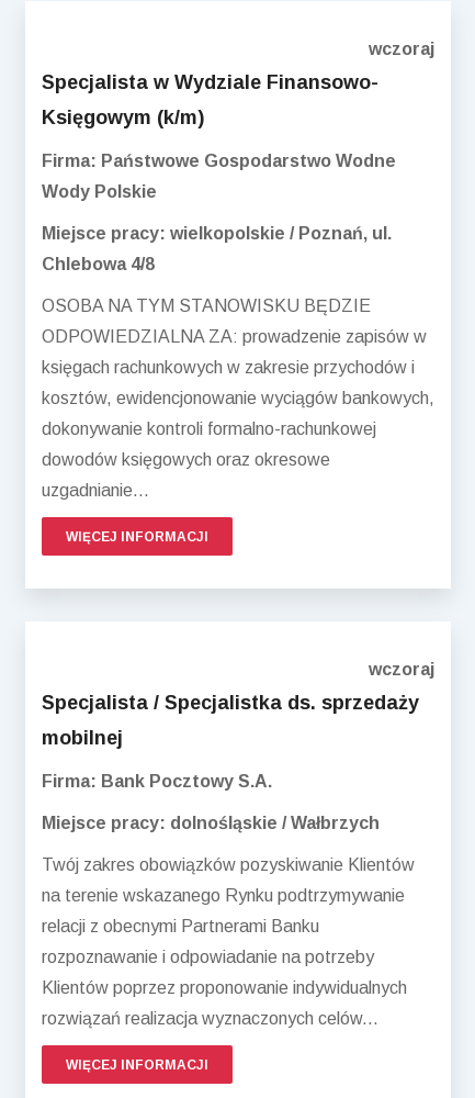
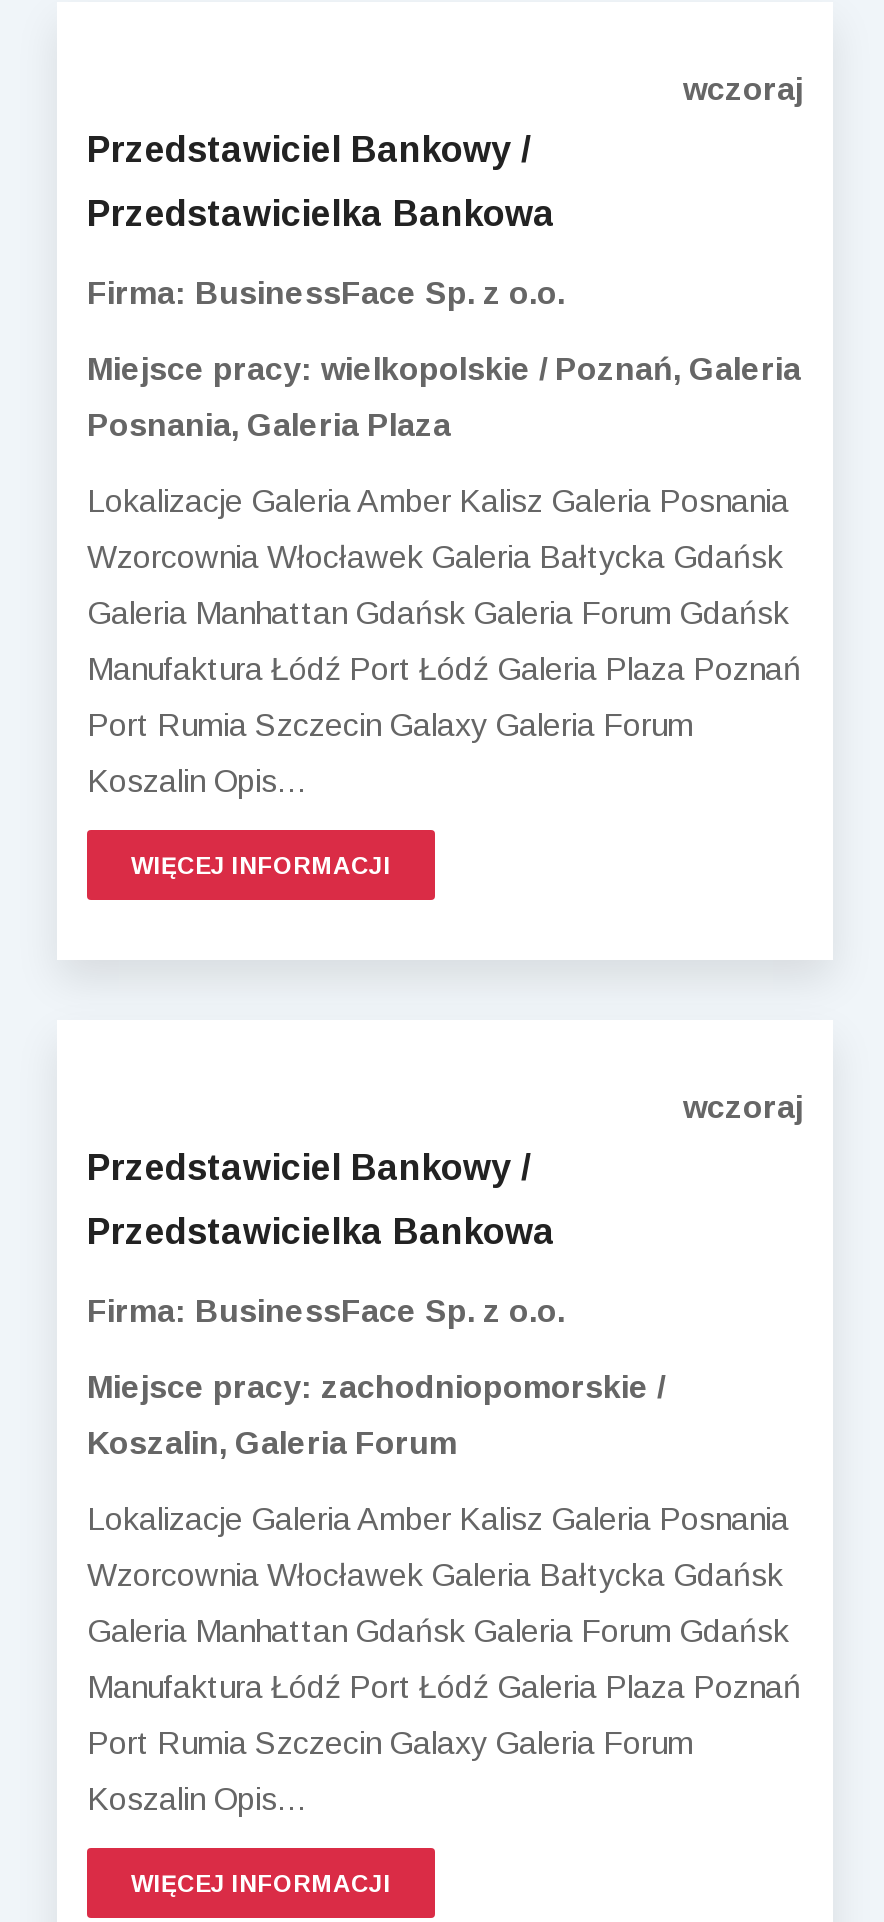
- Specjalista w Wydziale Finansowo-
- Księgowym (k/m)
- Firma: Państwowe Gospodarstwo Wodne
- Wody Polskie
- Miejsce pracy: wielkopolskie / Poznań, ul.
- Chlebowa 4/8
- OSOBA NA TYM STANOWISKU BĘDZIE
- ODPOWIEDZIALNA ZA: prowadzenie zapisów w
- księgach rachunkowych w zakresie przychodów i
- kosztów, ewidencjonowanie wyciągów bankowych,
- dokonywanie kontroli formalno-rachunkowej
- dowodów księgowych oraz okresowe
- uzgadnianie...
+ Przedstawiciel Bankowy /
+ Przedstawicielka Bankowa
+ Firma: BusinessFace Sp. z o.o.
+ Miejsce pracy: wielkopolskie / Poznań, Galeria
+ Posnania, Galeria Plaza
+ Lokalizacje Galeria Amber Kalisz Galeria Posnania
+ Wzorcownia Włocławek Galeria Bałtycka Gdańsk
+ Galeria Manhattan Gdańsk Galeria Forum Gdańsk
+ Manufaktura Łódź Port Łódź Galeria Plaza Poznań
+ Port Rumia Szczecin Galaxy Galeria Forum
+ Koszalin Opis...

moved up: WIĘCEJ INFORMACJI | wczoraj

- Specjalista / Specjalistka ds. sprzedaży
- mobilnej
- Firma: Bank Pocztowy S.A.
- Miejsce pracy: dolnośląskie / Wałbrzych
- Twój zakres obowiązków pozyskiwanie Klientów
- na terenie wskazanego Rynku podtrzymywanie
- relacji z obecnymi Partnerami Banku
- rozpoznawanie i odpowiadanie na potrzeby
- Klientów poprzez proponowanie indywidualnych
- rozwiązań realizacja wyznaczonych celów...
+ Przedstawiciel Bankowy /
+ Przedstawicielka Bankowa
+ Firma: BusinessFace Sp. z o.o.
+ Miejsce pracy: zachodniopomorskie /
+ Koszalin, Galeria Forum
+ Lokalizacje Galeria Amber Kalisz Galeria Posnania
+ Wzorcownia Włocławek Galeria Bałtycka Gdańsk
+ Galeria Manhattan Gdańsk Galeria Forum Gdańsk
+ Manufaktura Łódź Port Łódź Galeria Plaza Poznań
+ Port Rumia Szczecin Galaxy Galeria Forum
+ Koszalin Opis...
